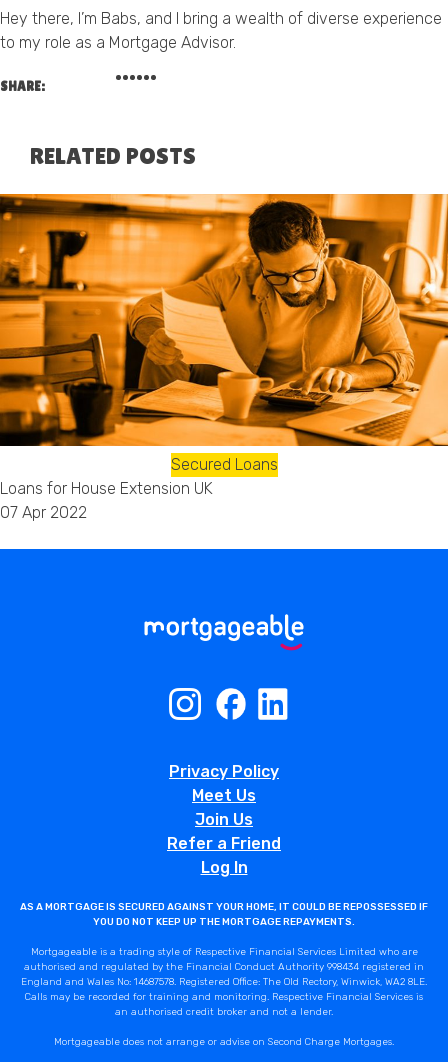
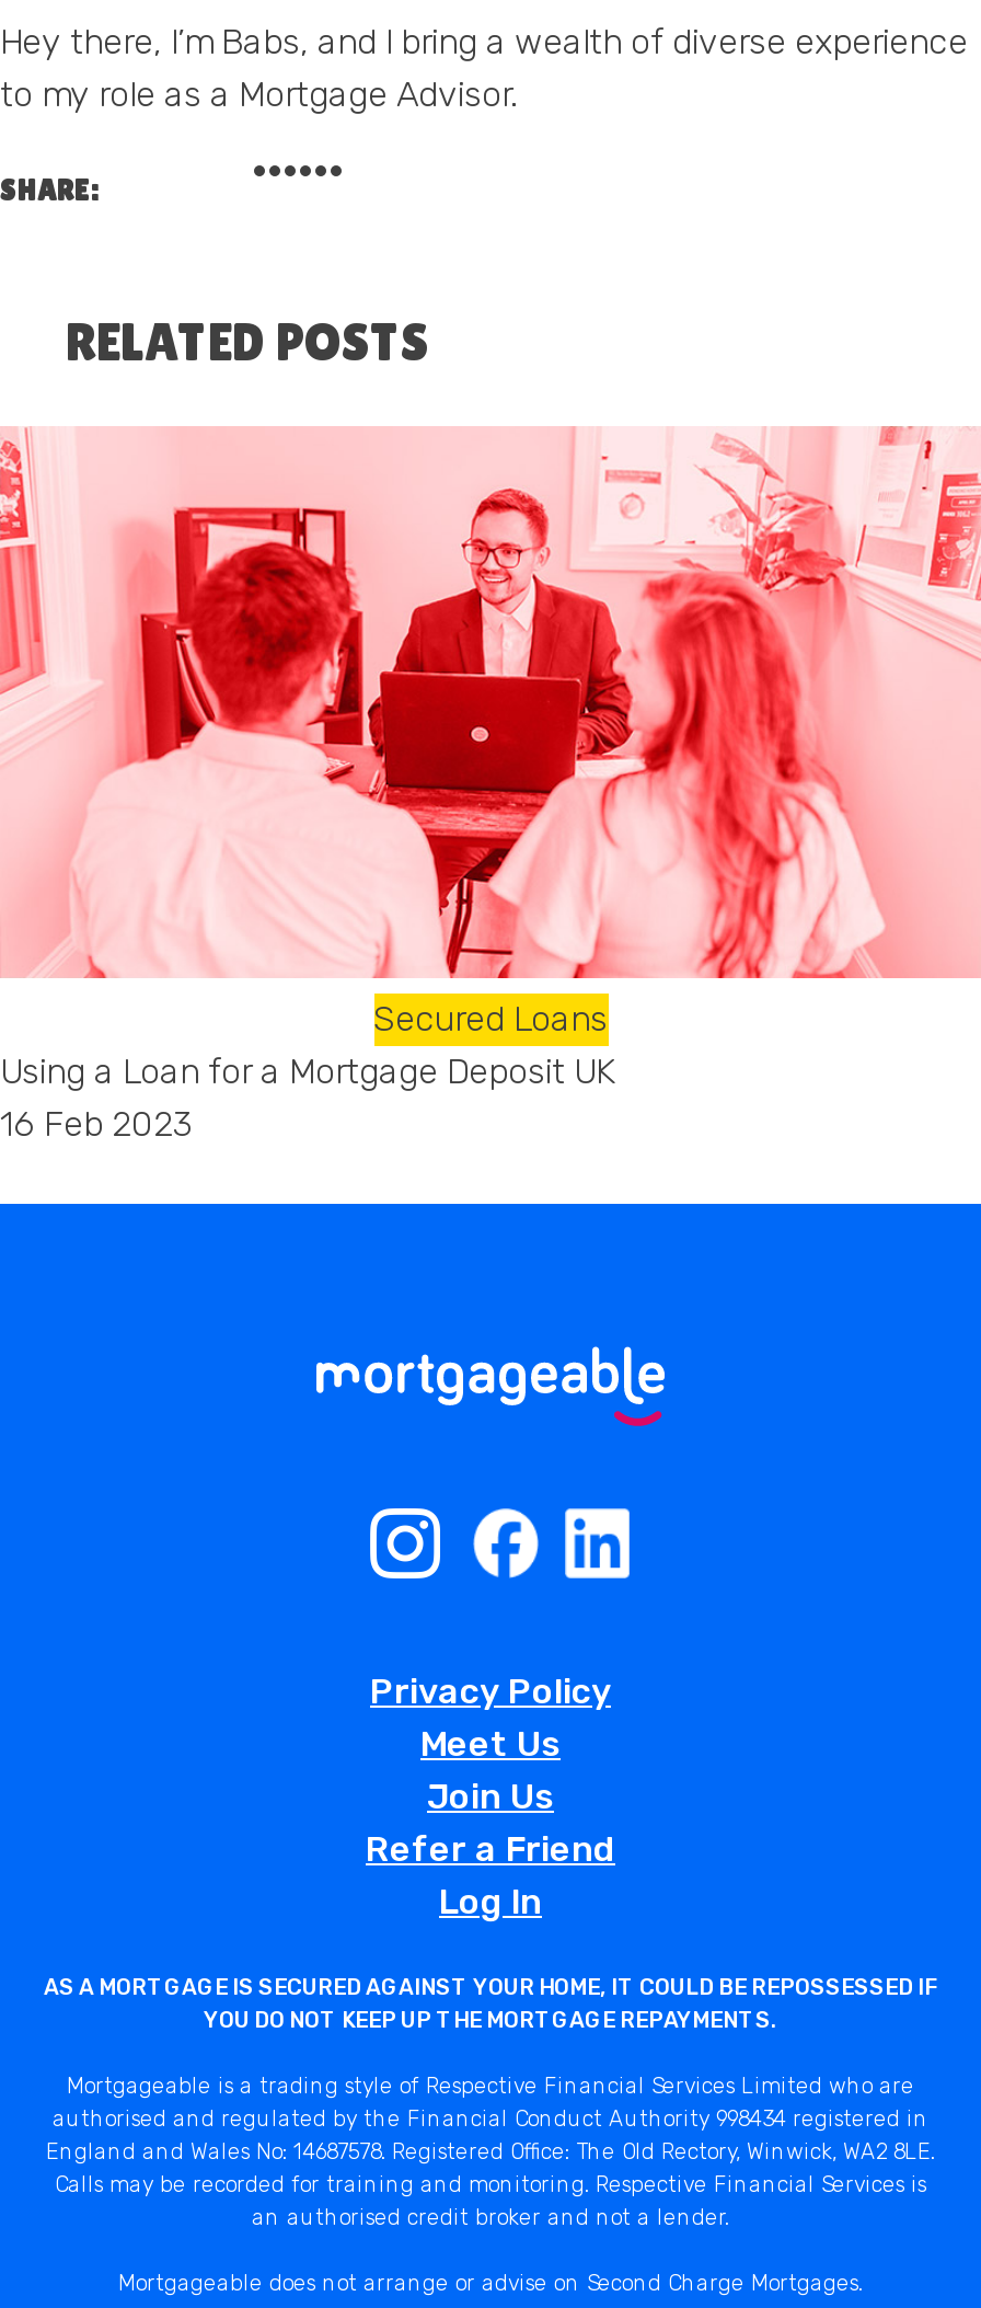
- [image]
- Loans for House Extension UK
- 07 Apr 2022
+ [image]
+ Using a Loan for a Mortgage Deposit UK
+ 16 Feb 2023
